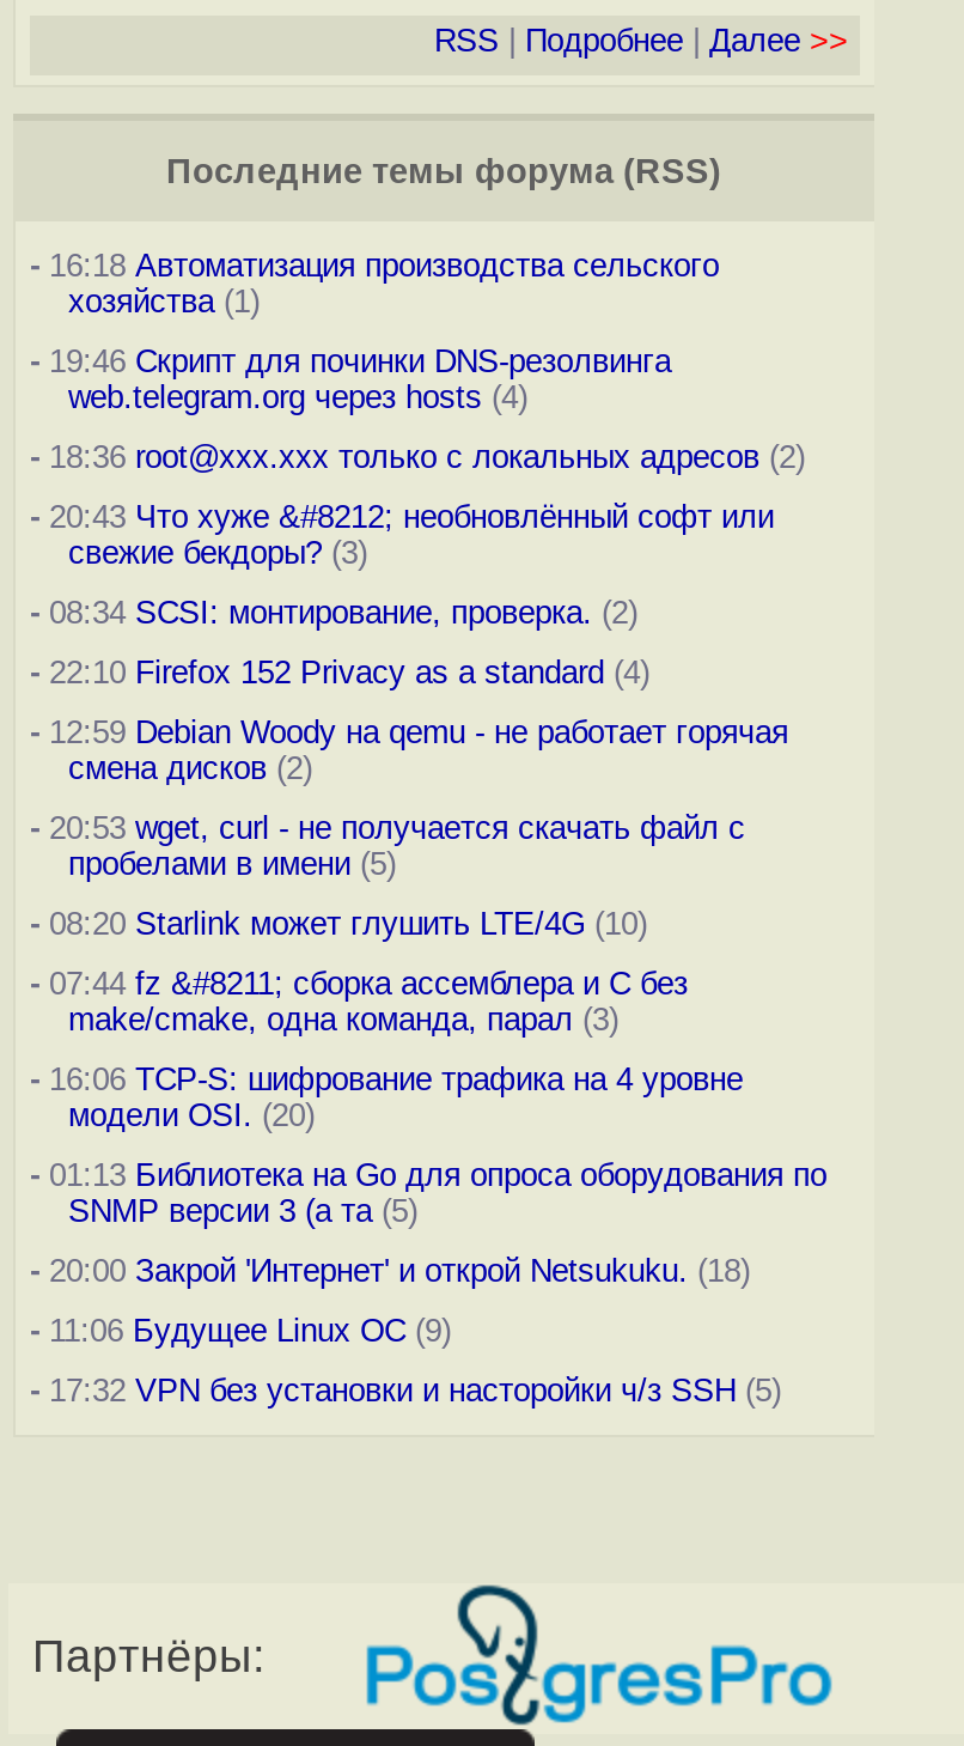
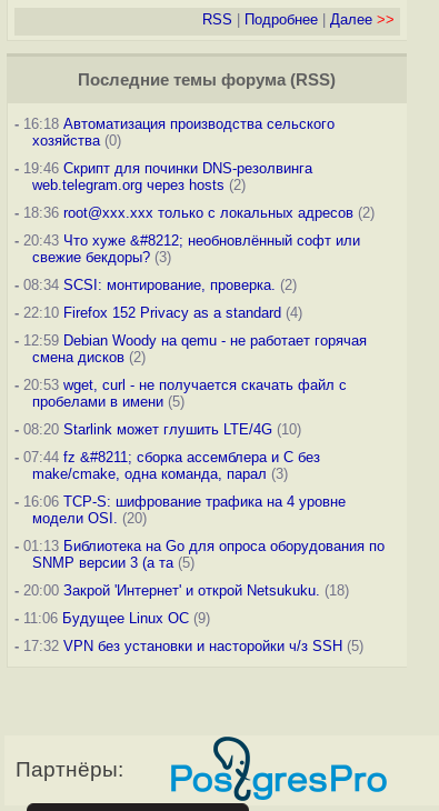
- хозяйства (1)
+ хозяйства (0)

- web.telegram.org через hosts (4)
+ web.telegram.org через hosts (2)
